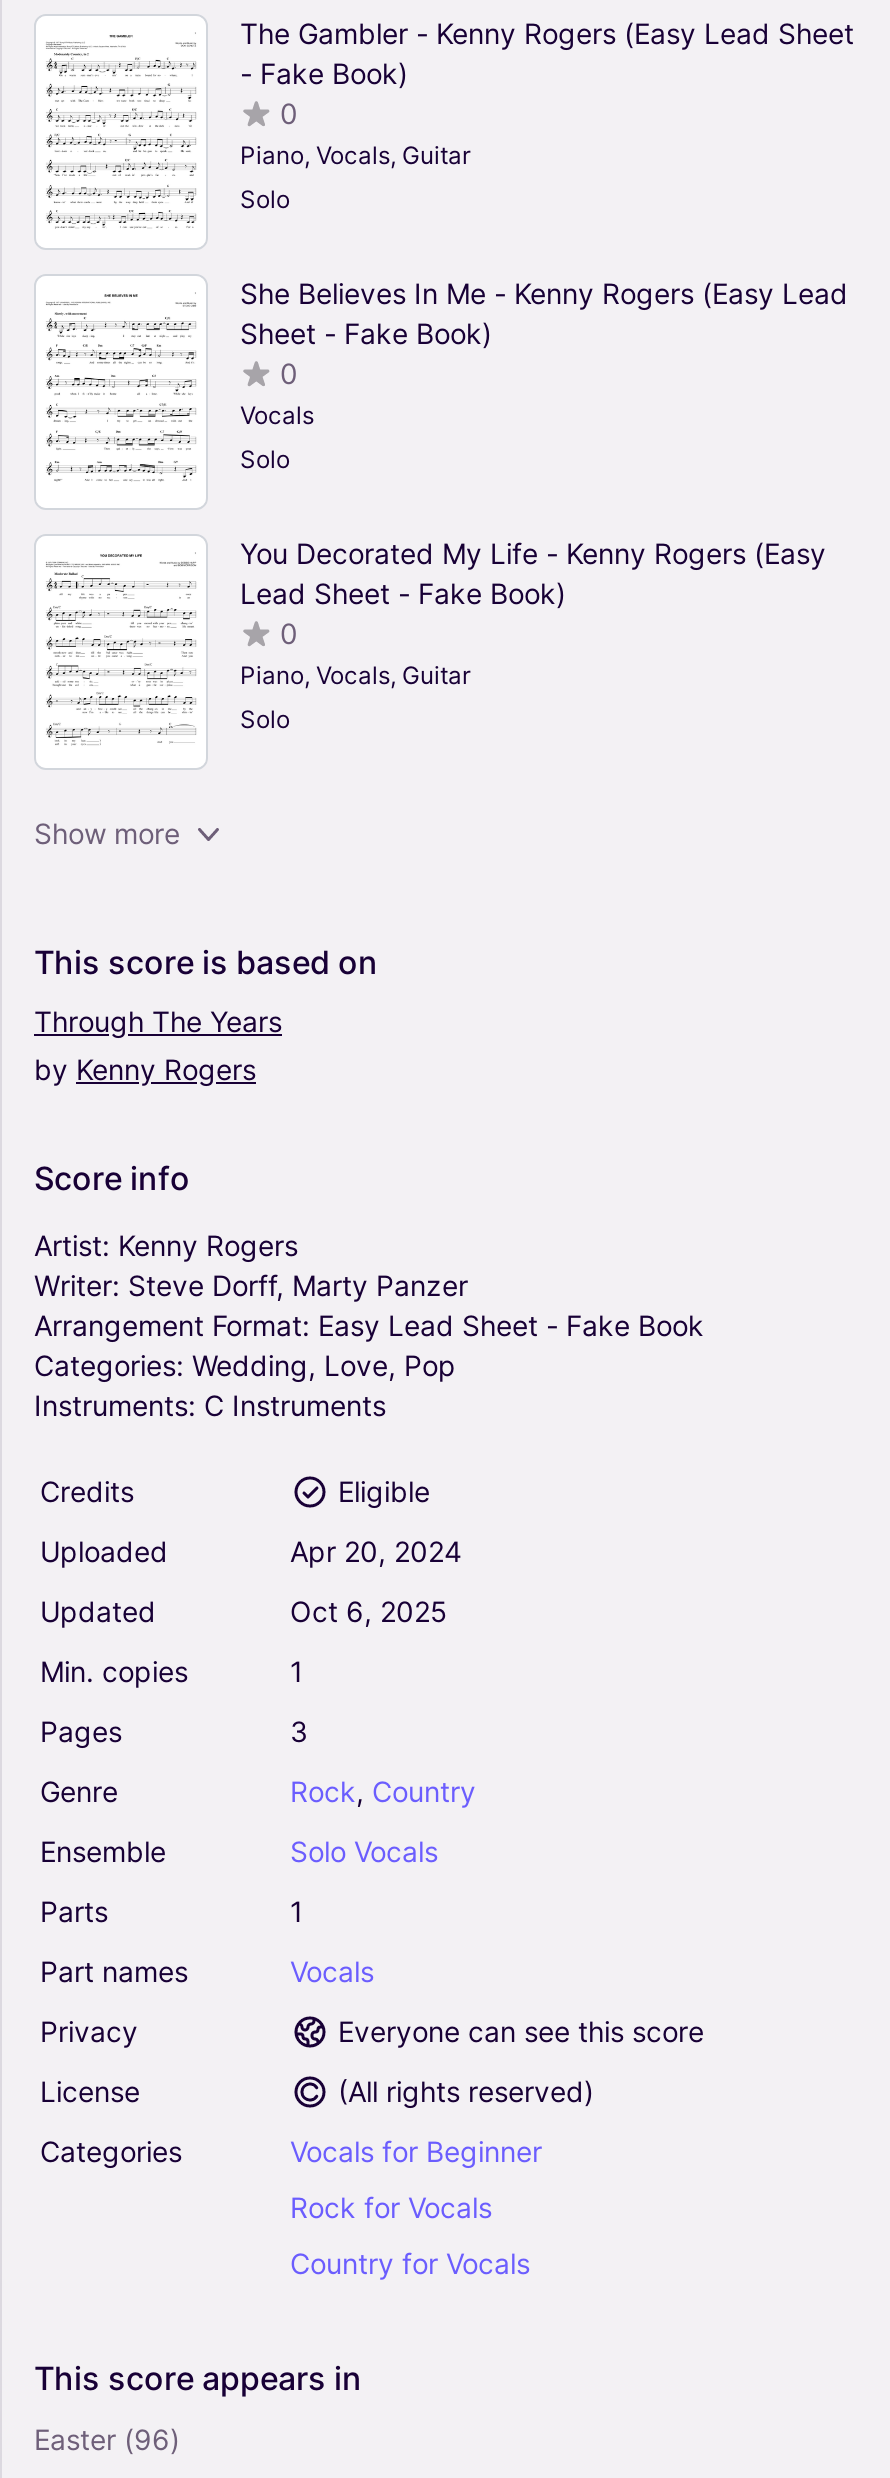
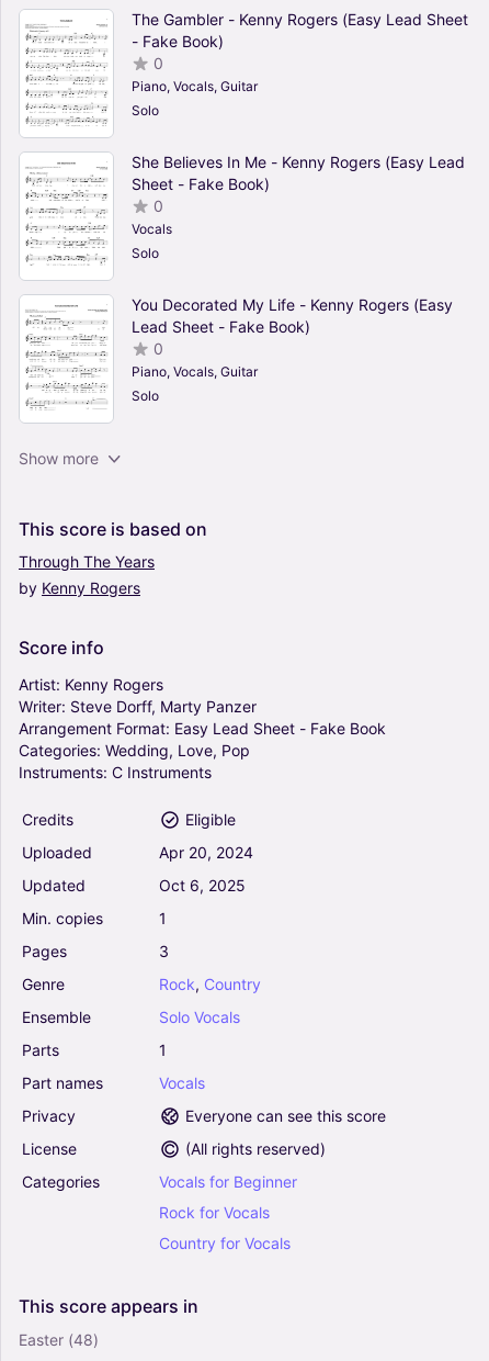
- Easter (96)
+ Easter (48)
